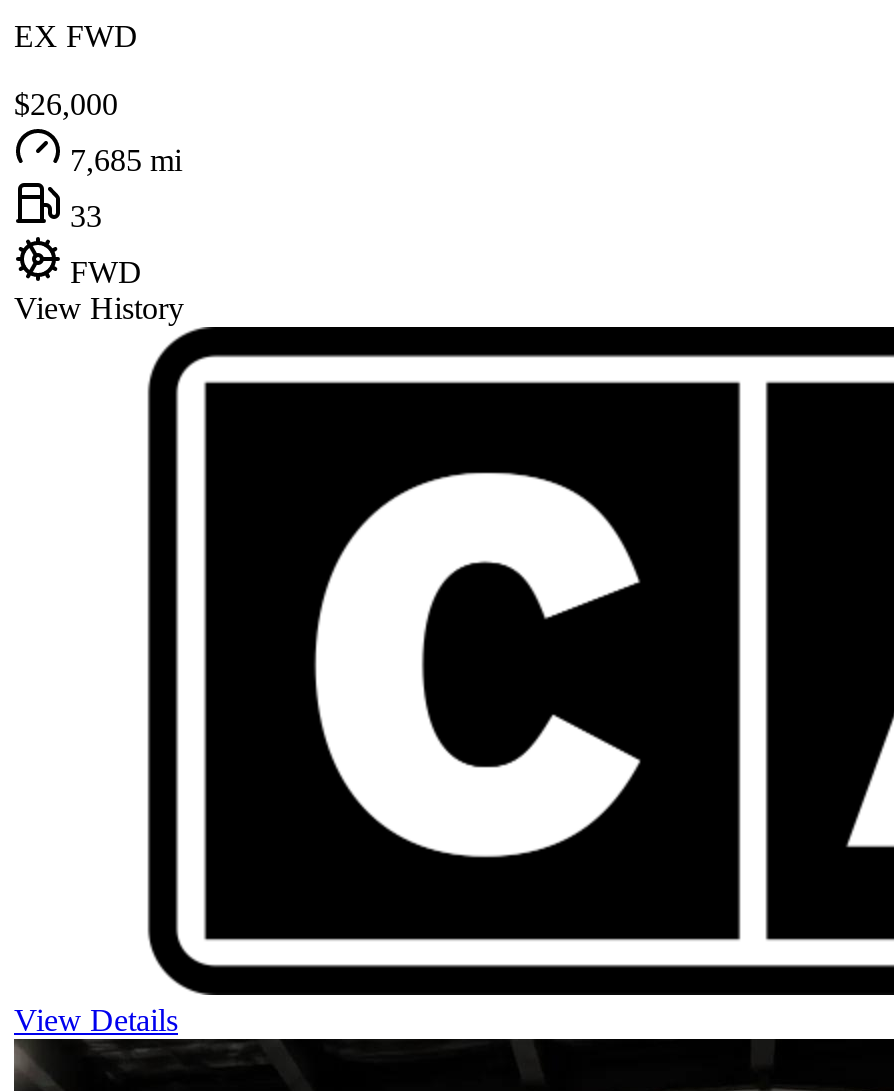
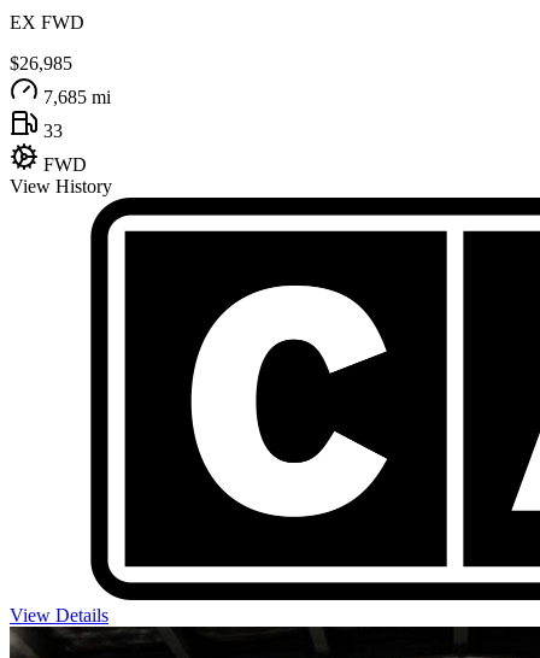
- $26,000
+ $26,985
